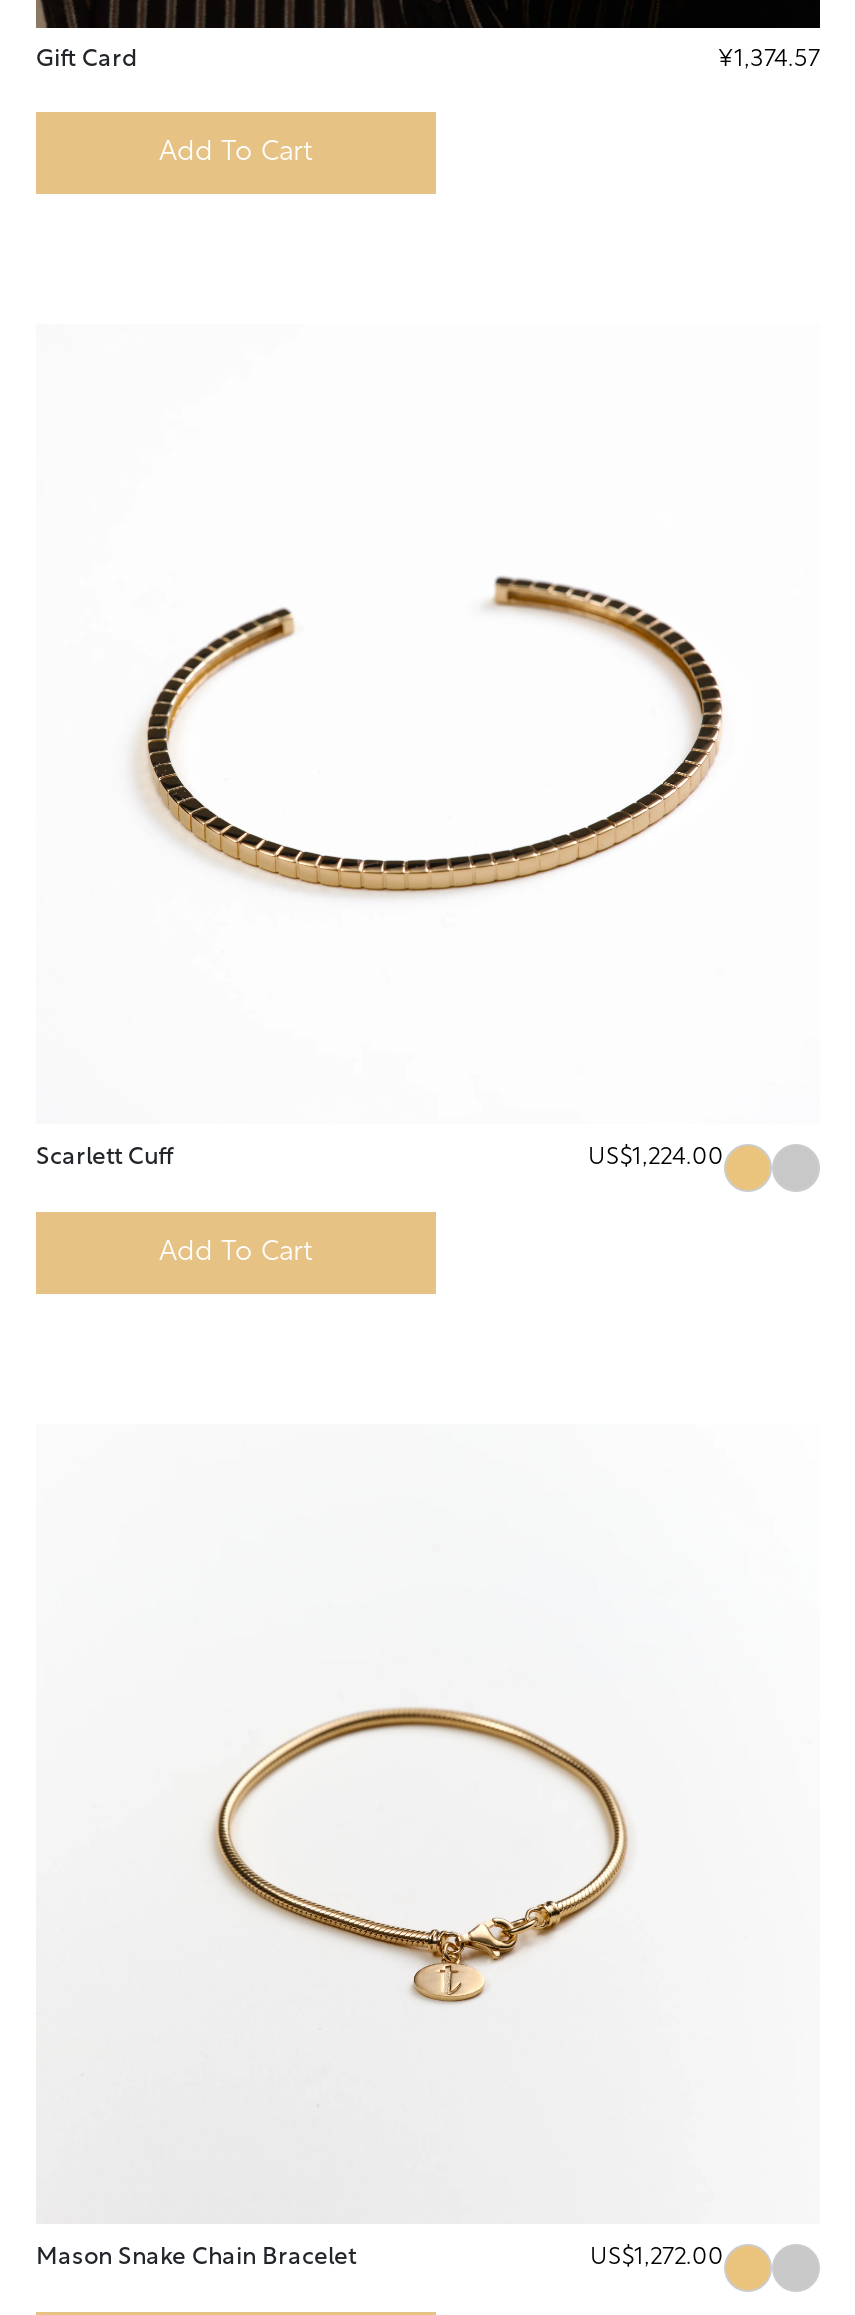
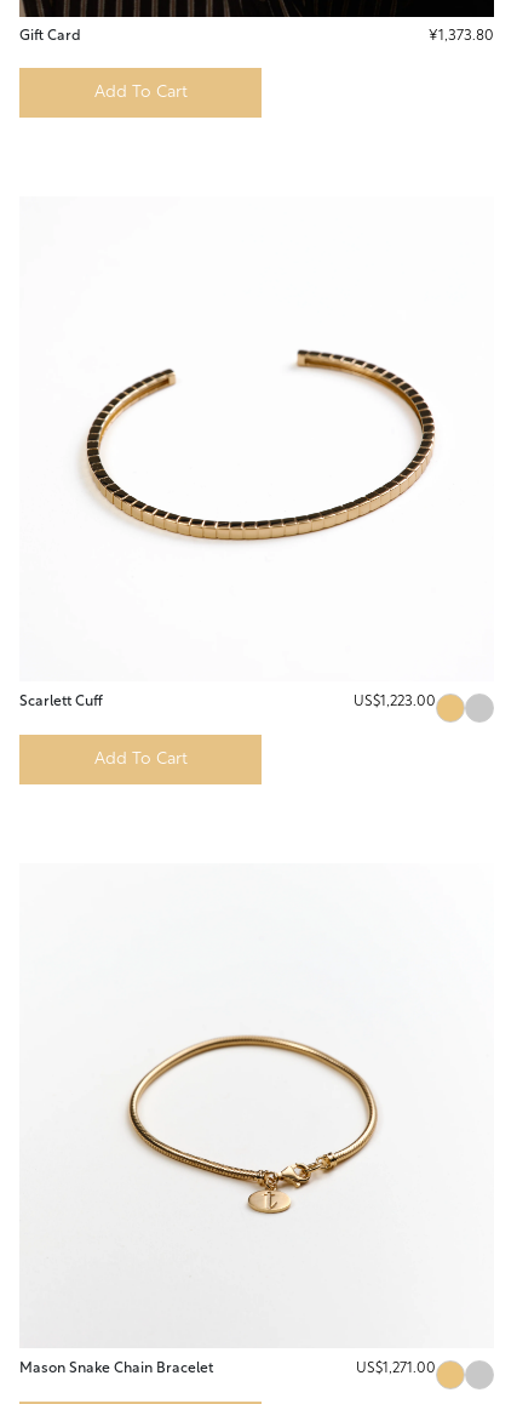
- ¥1,374.57
+ ¥1,373.80

- US$1,224.00
+ US$1,223.00

- US$1,272.00
+ US$1,271.00
